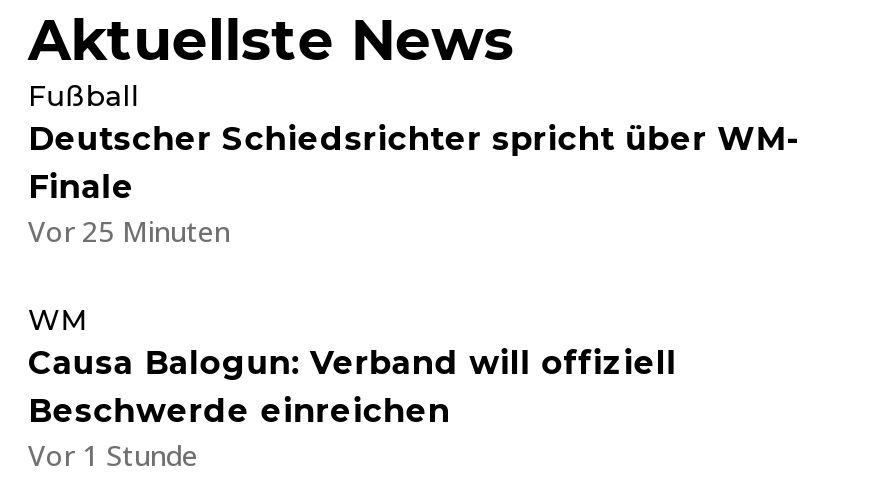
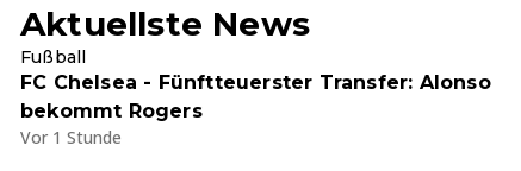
- Deutscher Schiedsrichter spricht über WM-
- Finale
- Vor 25 Minuten
- WM
- Causa Balogun: Verband will offiziell
- Beschwerde einreichen
+ FC Chelsea - Fünftteuerster Transfer: Alonso
+ bekommt Rogers
